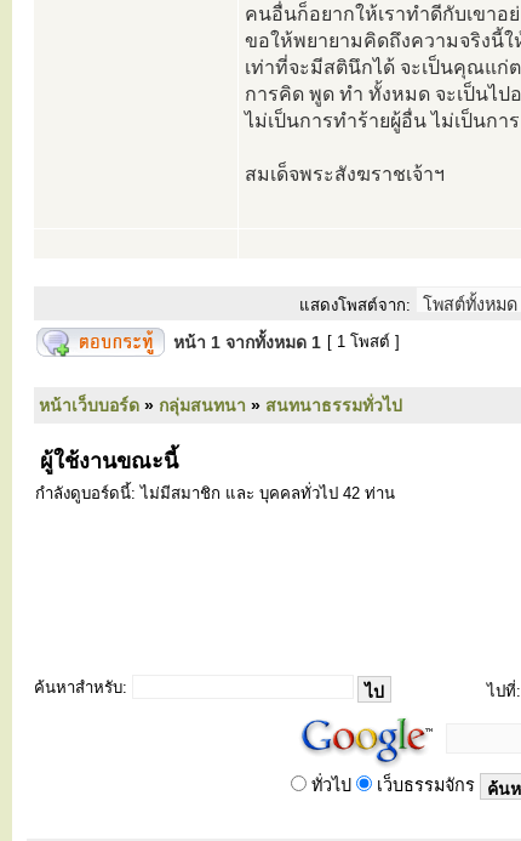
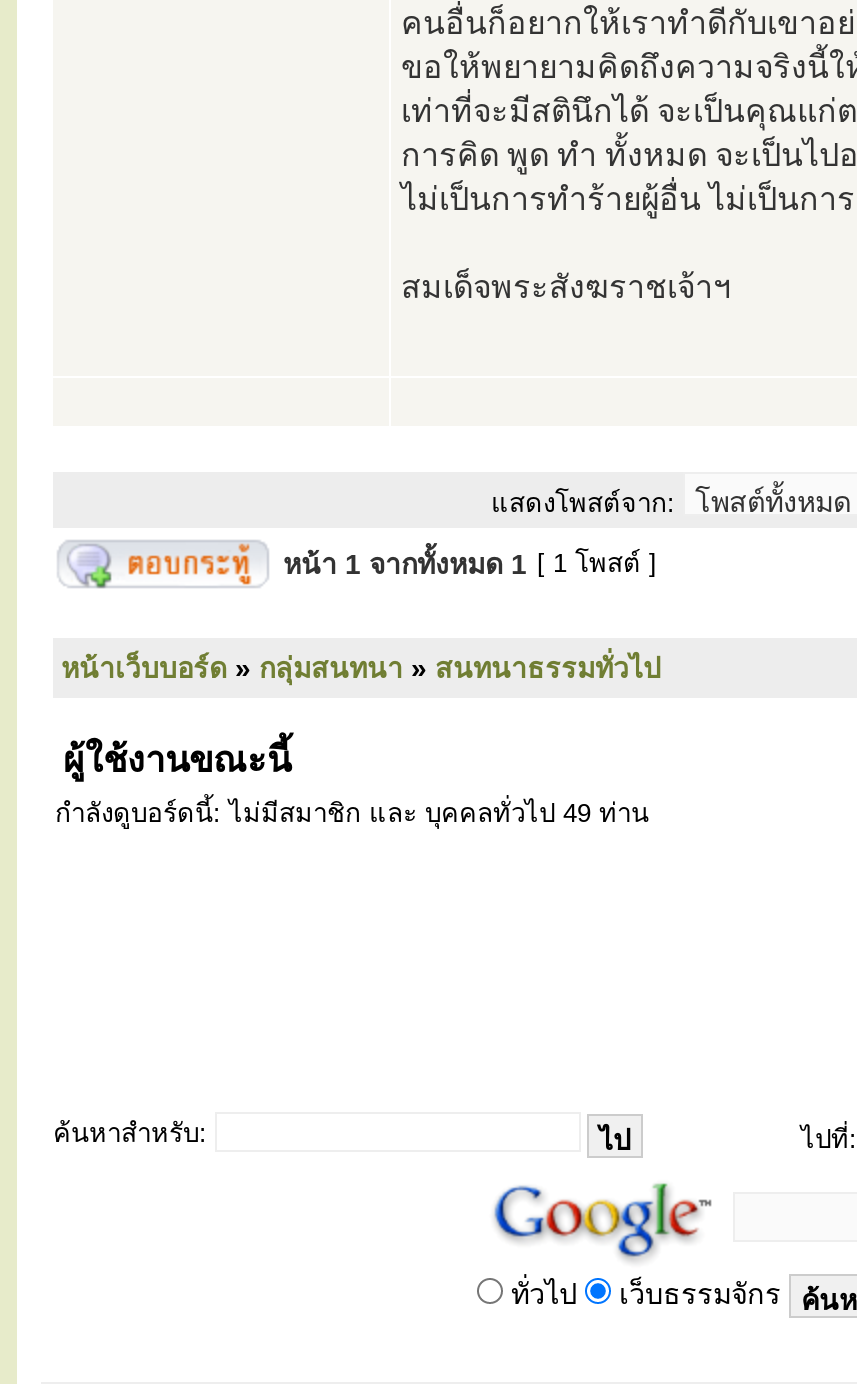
- กำลังดูบอร์ดนี้: ไม่มีสมาชิก และ บุคคลทั่วไป 42 ท่าน
+ กำลังดูบอร์ดนี้: ไม่มีสมาชิก และ บุคคลทั่วไป 49 ท่าน
